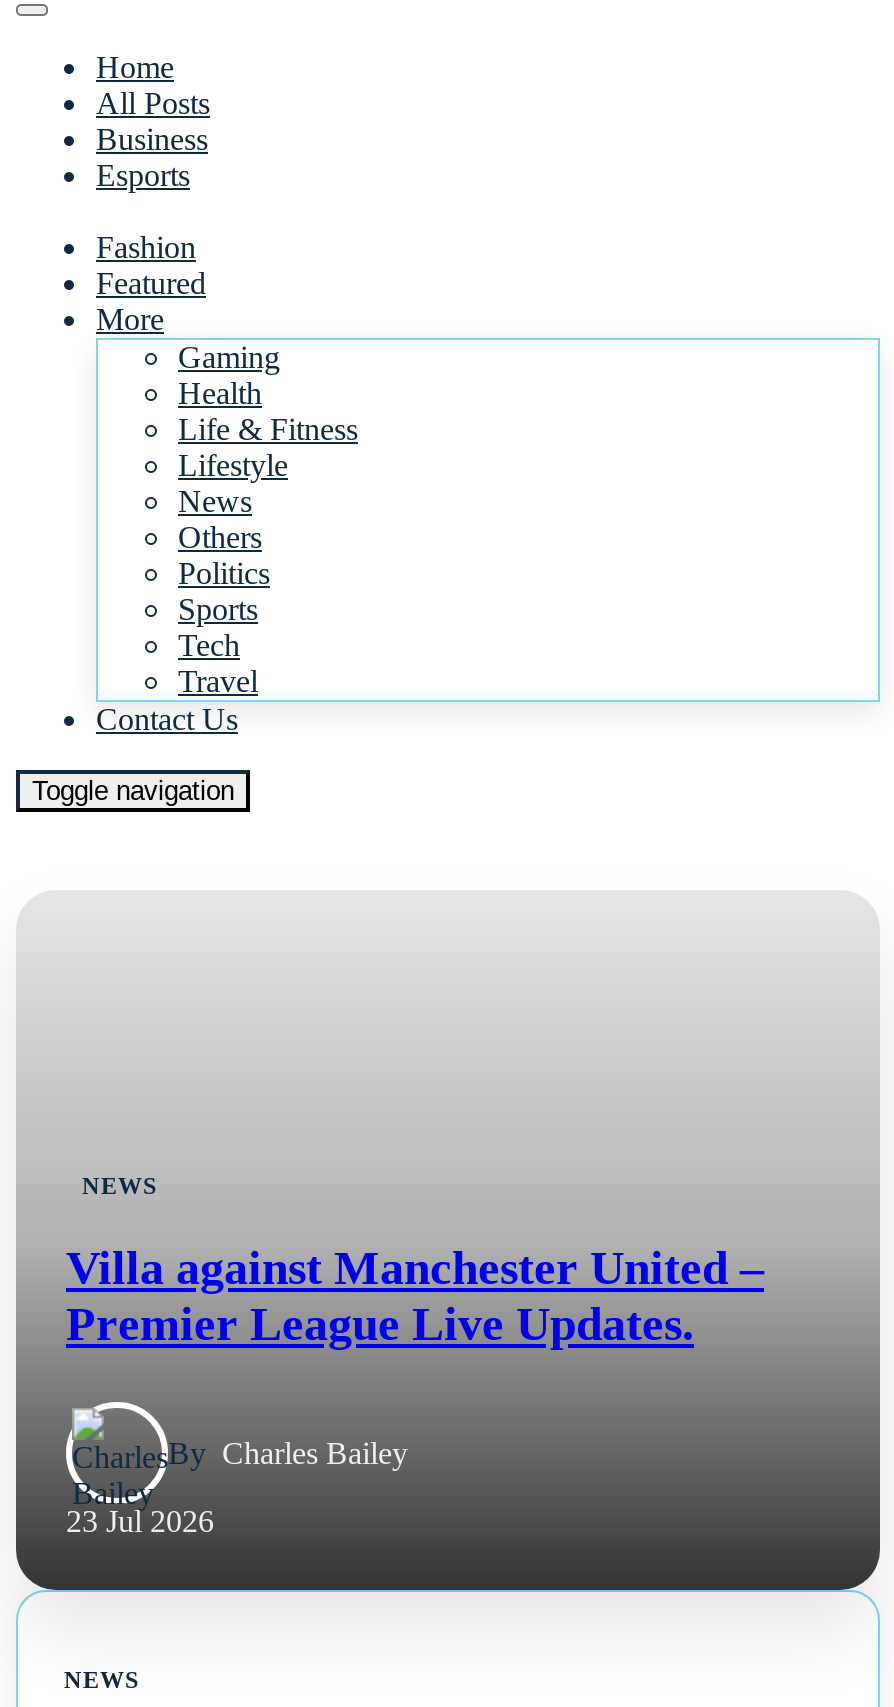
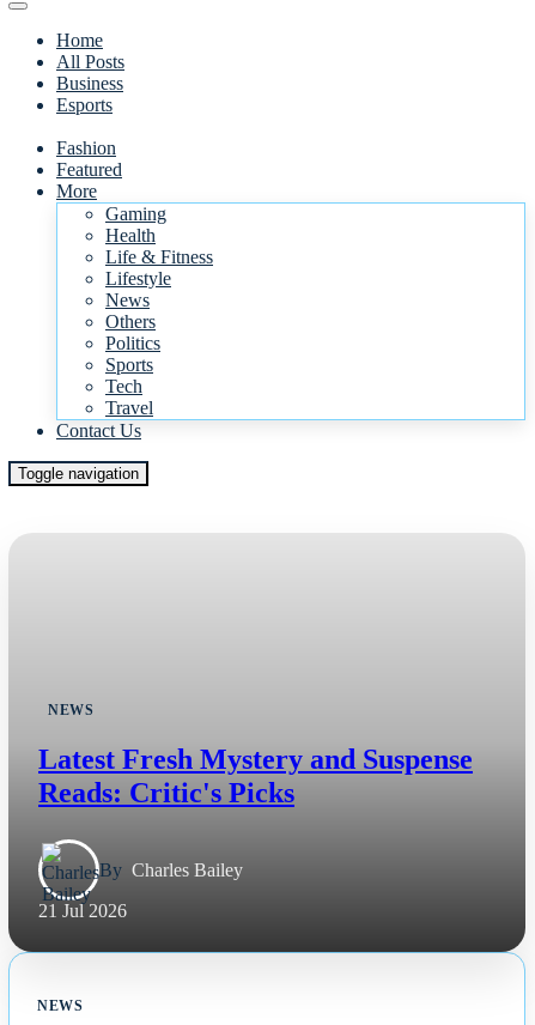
- Villa against Manchester United –
- Premier League Live Updates.
+ Latest Fresh Mystery and Suspense
+ Reads: Critic's Picks

- 23 Jul 2026
+ 21 Jul 2026
